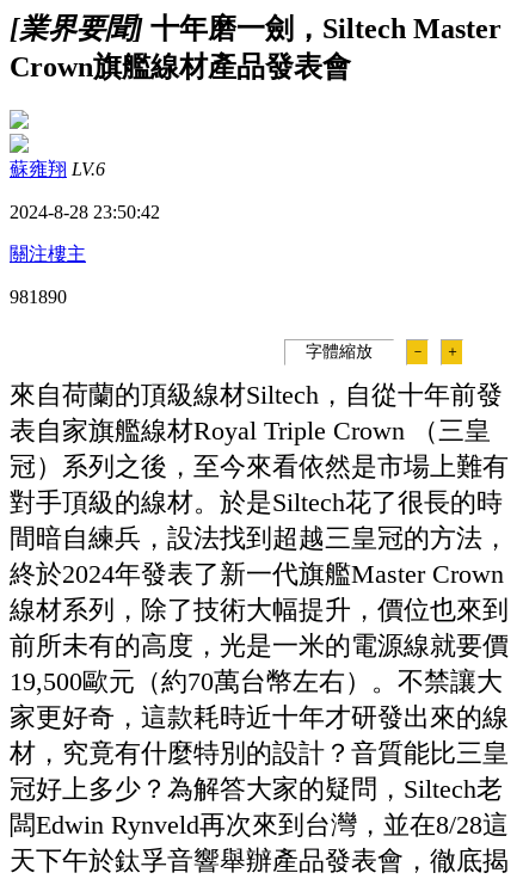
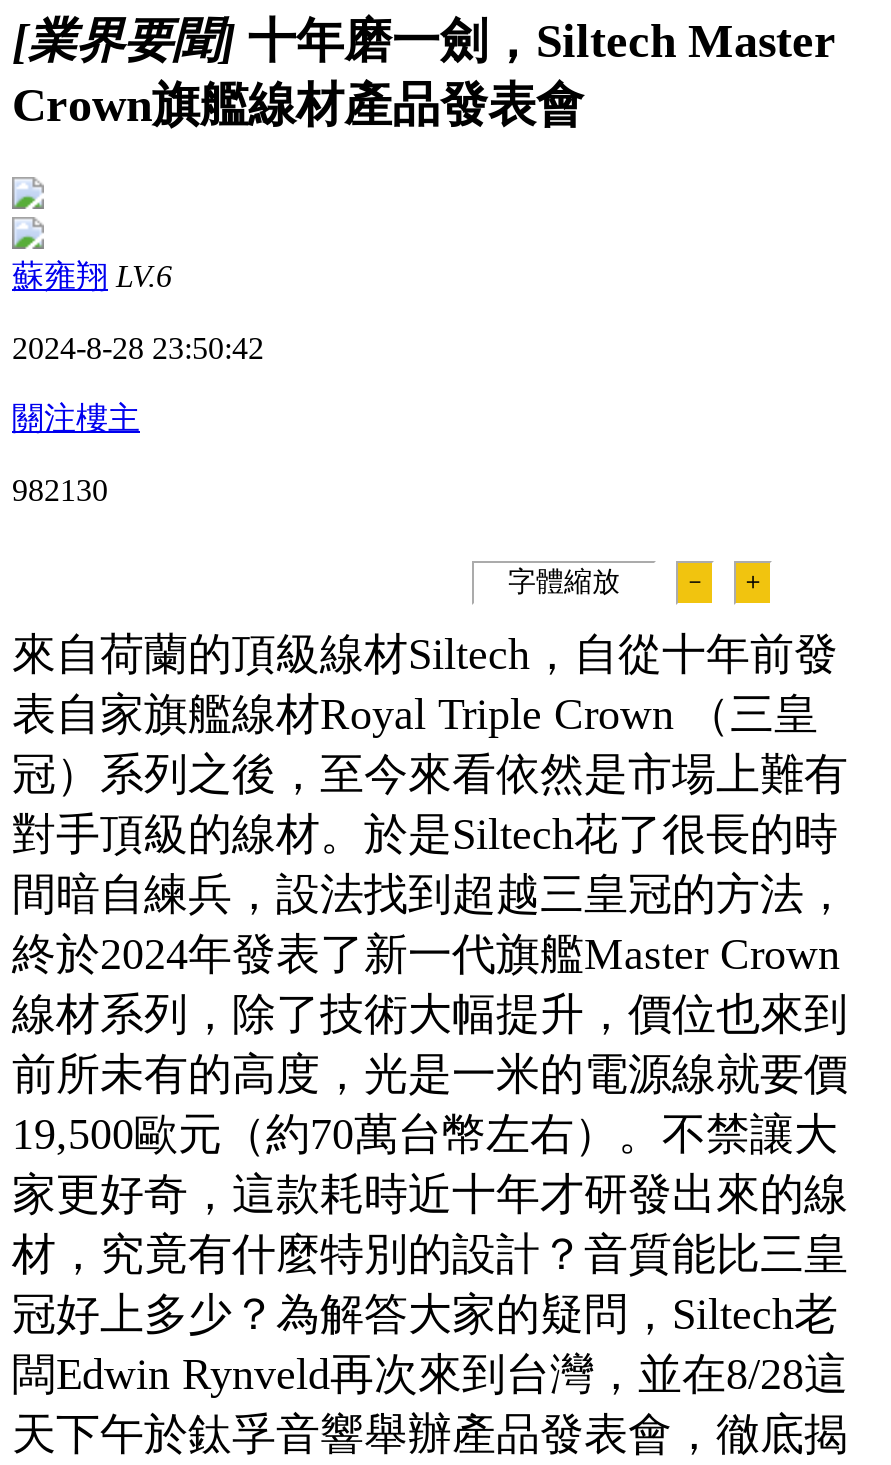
- 981890
+ 982130
